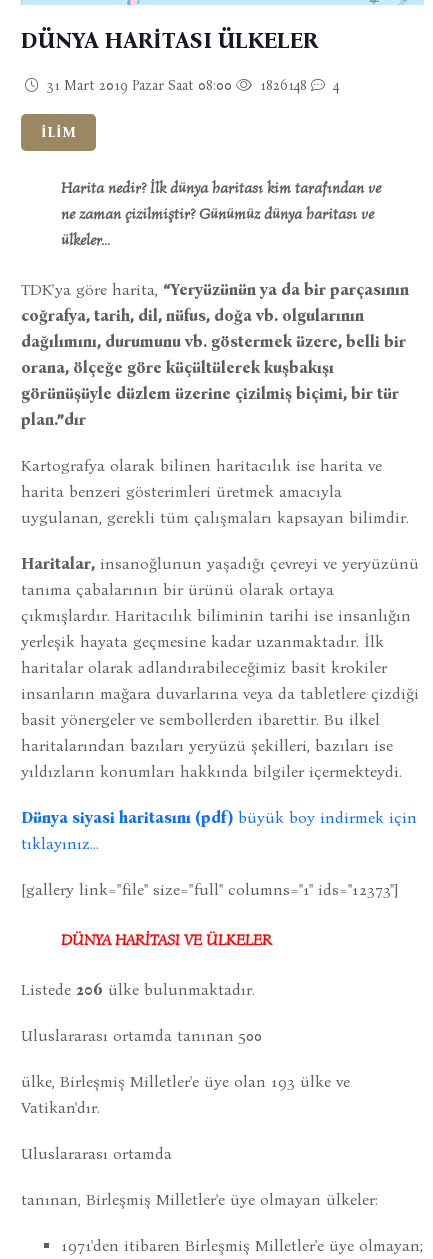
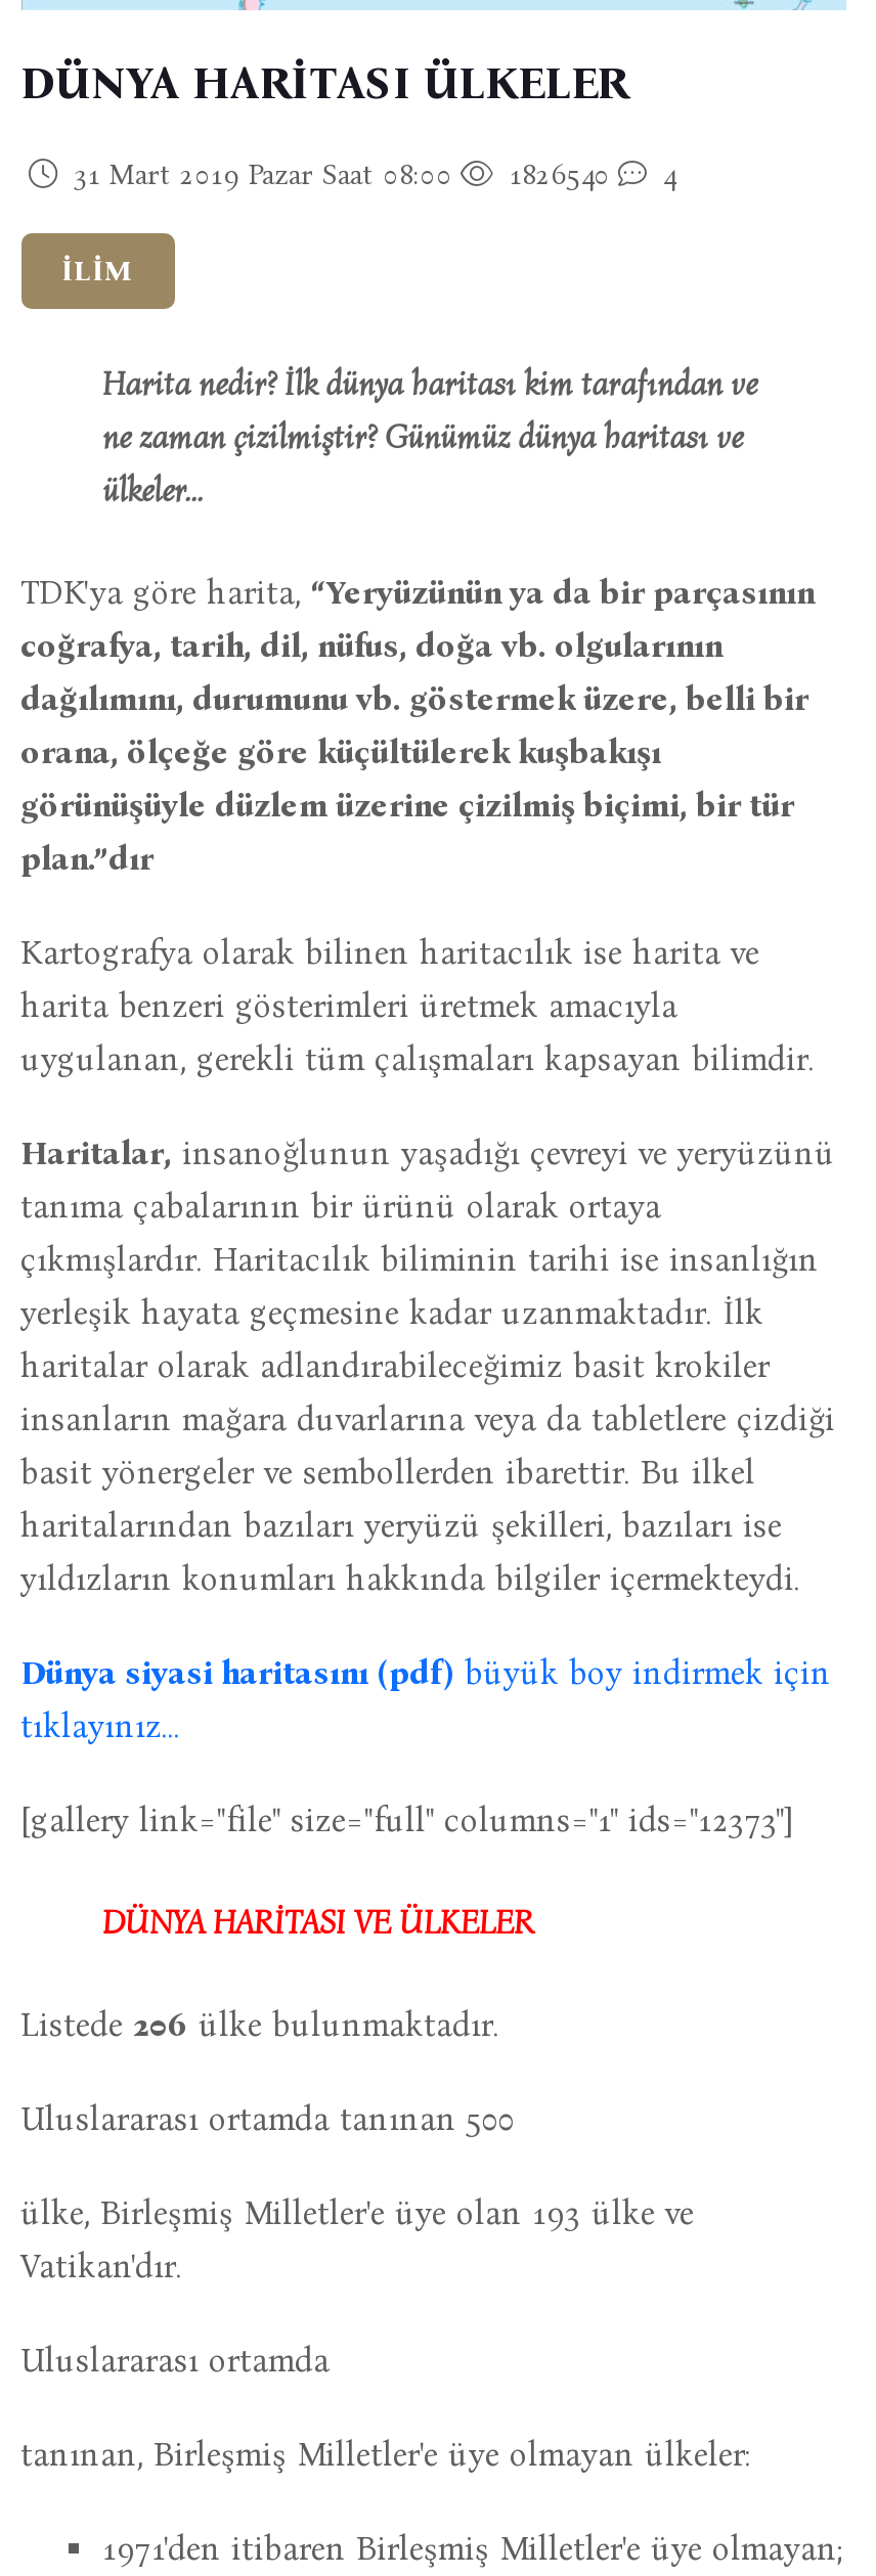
- 31 Mart 2019 Pazar Saat 08:00 1826148 4
+ 31 Mart 2019 Pazar Saat 08:00 1826540 4
